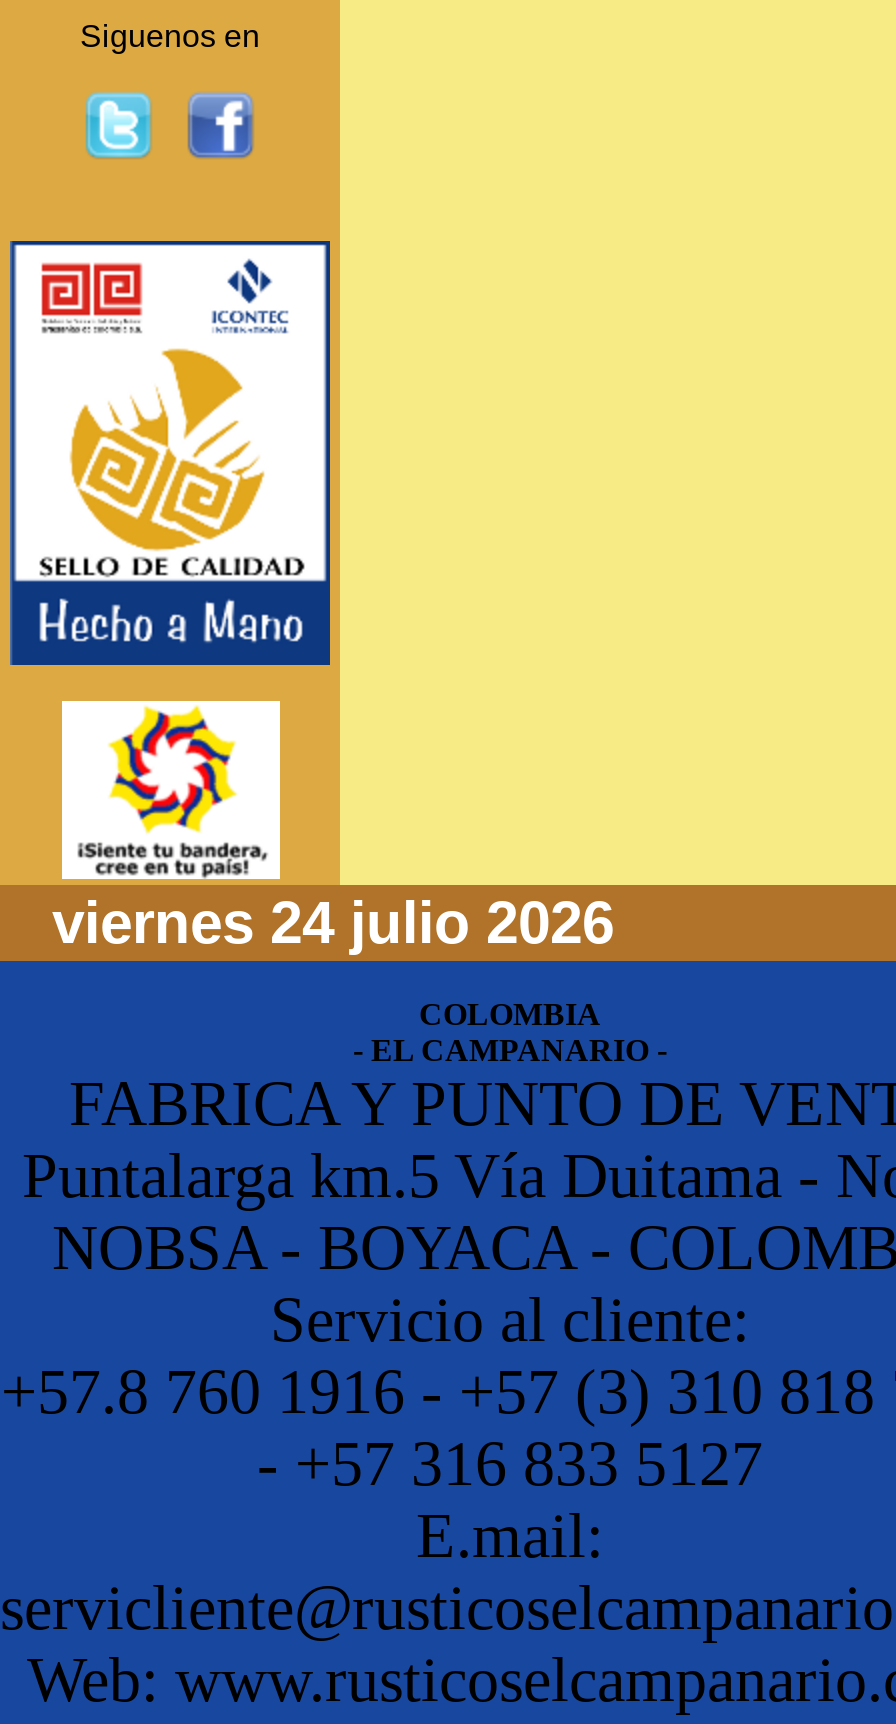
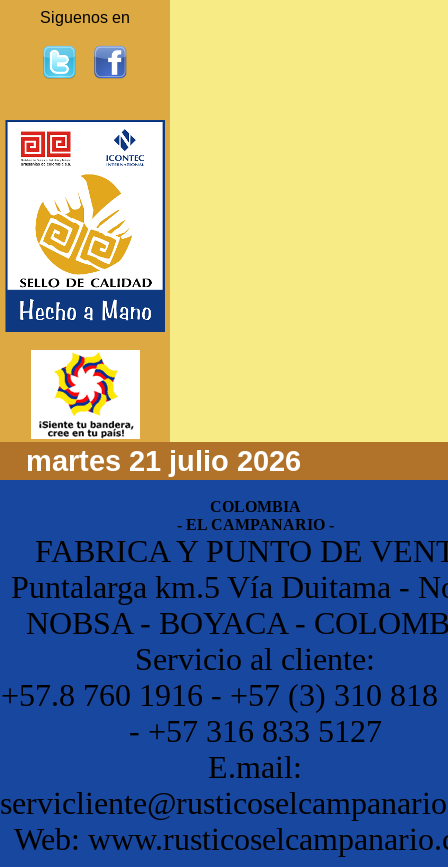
- viernes 24 julio 2026
+ martes 21 julio 2026
